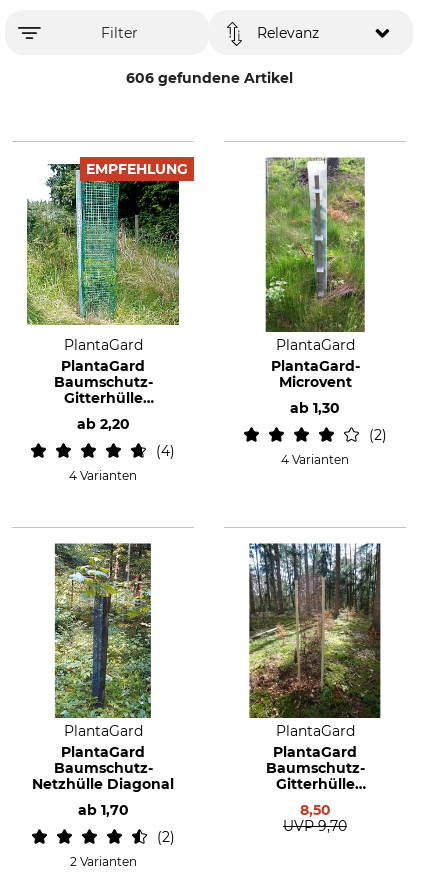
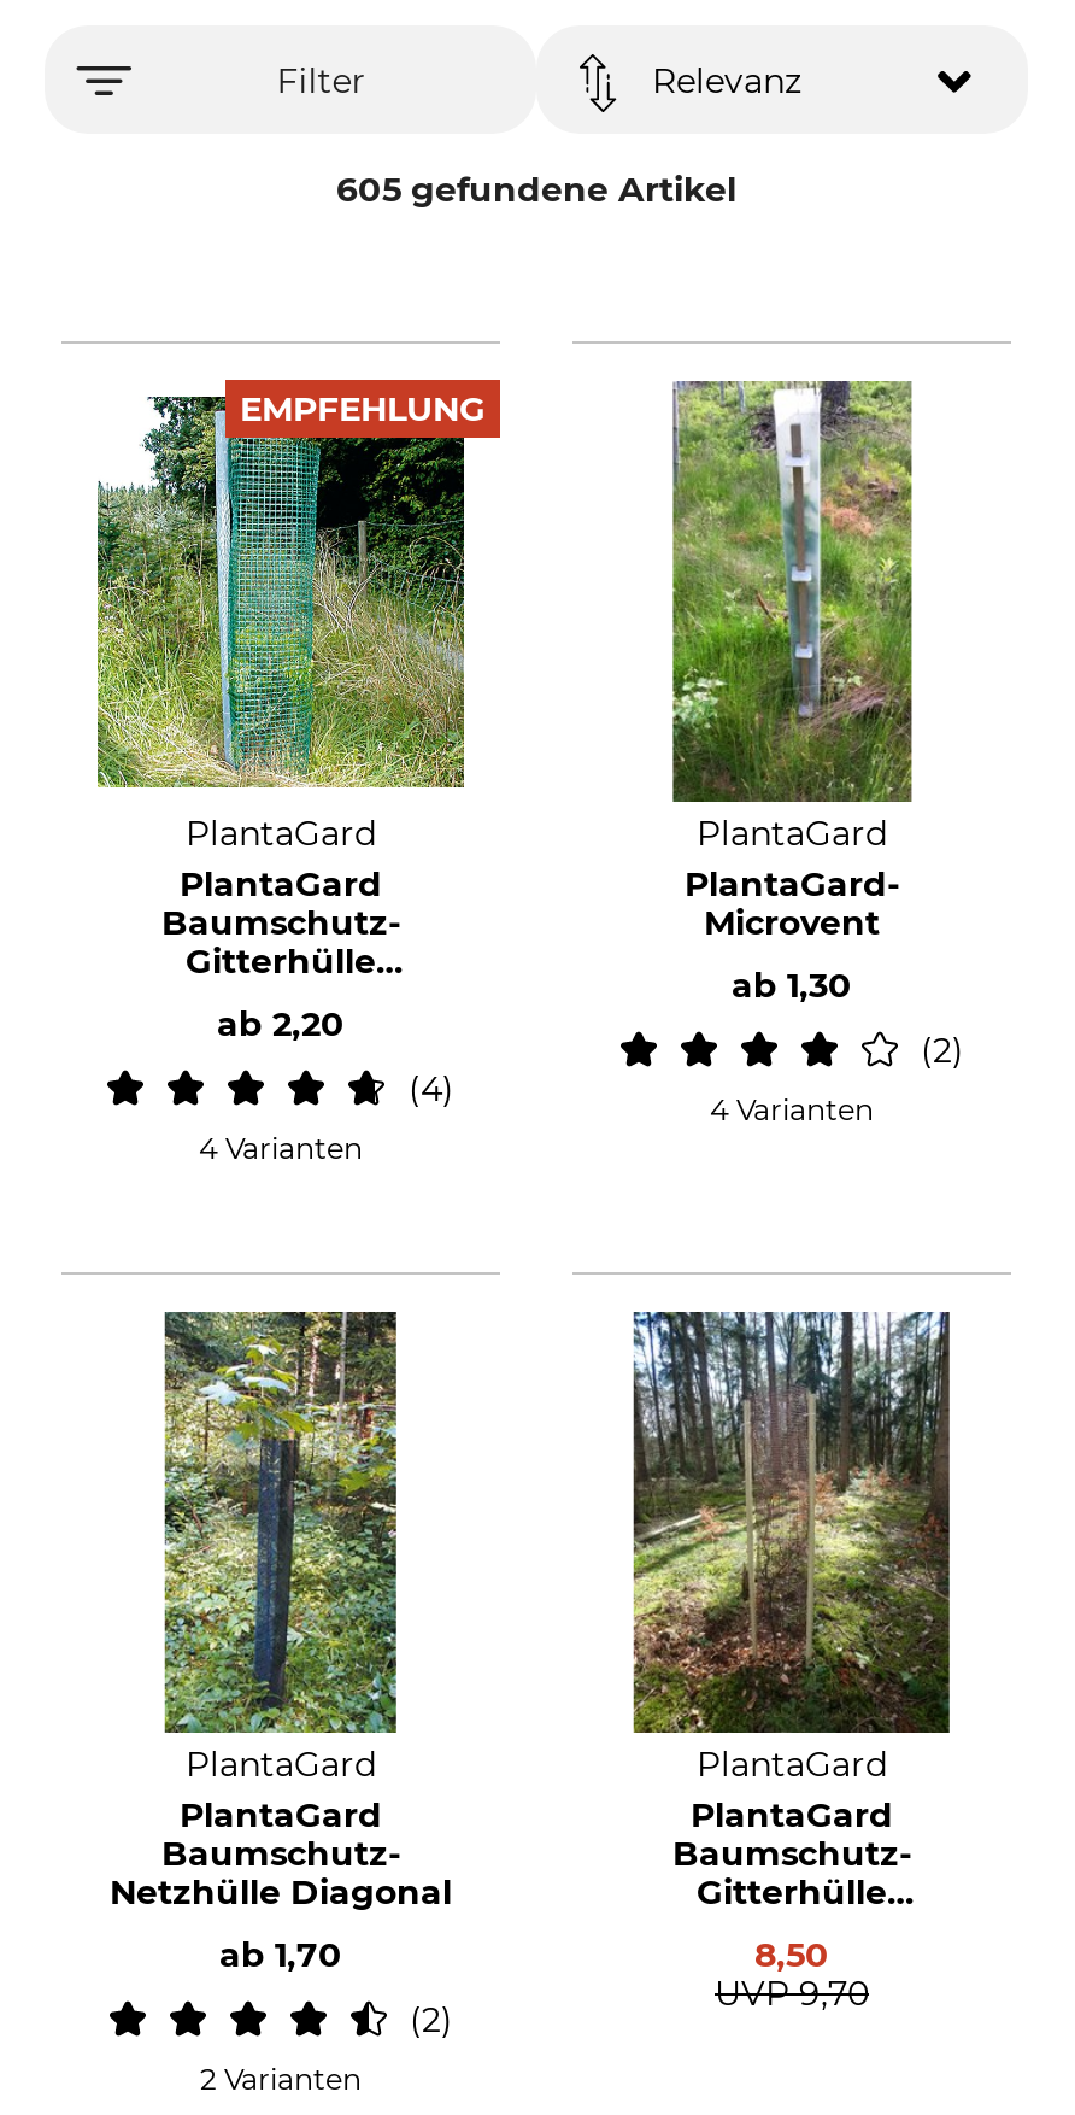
- 606 gefundene Artikel
+ 605 gefundene Artikel
